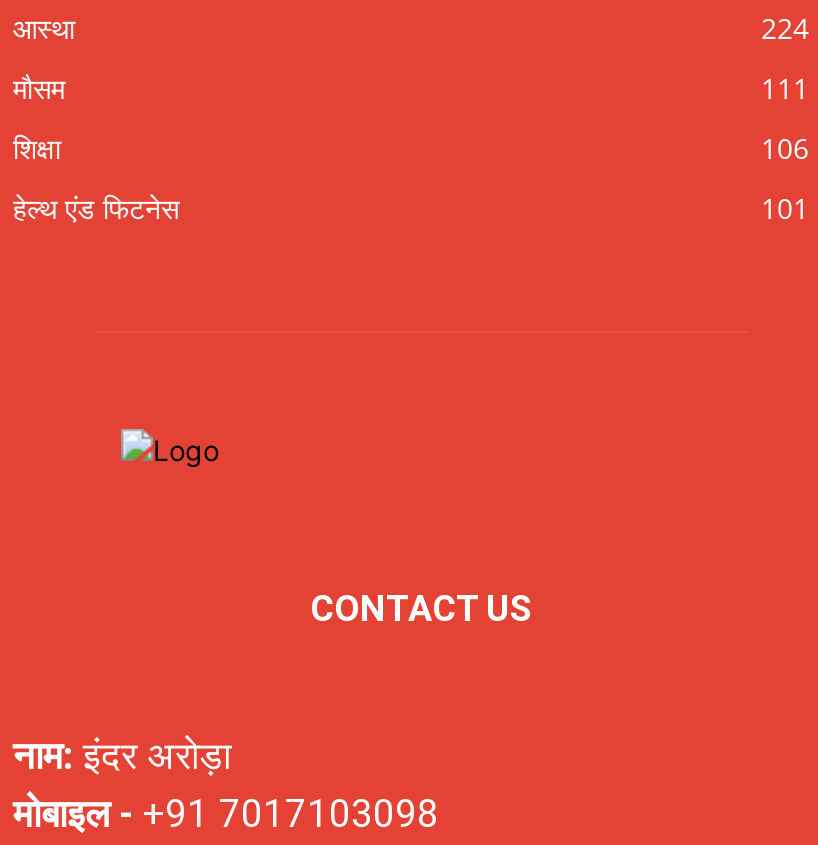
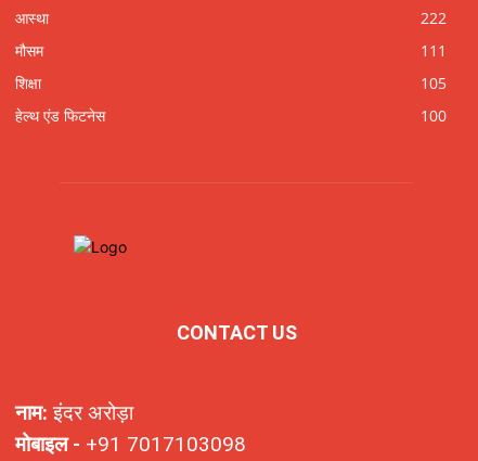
- 224
+ 222

- 106
+ 105

- 101
+ 100
